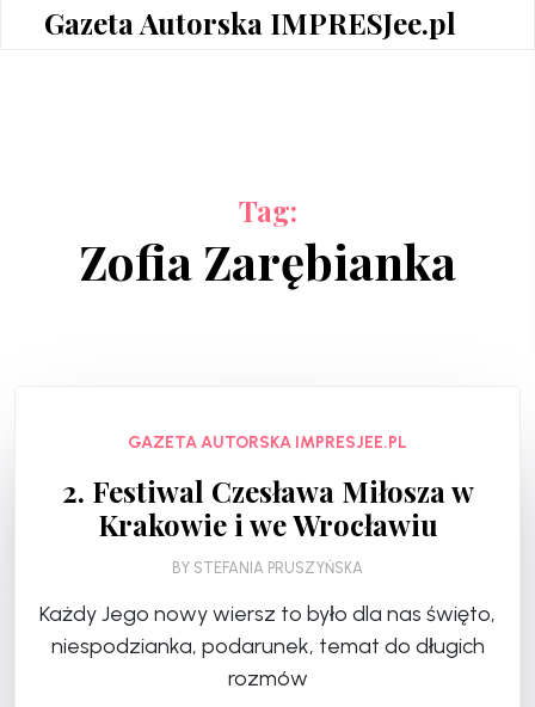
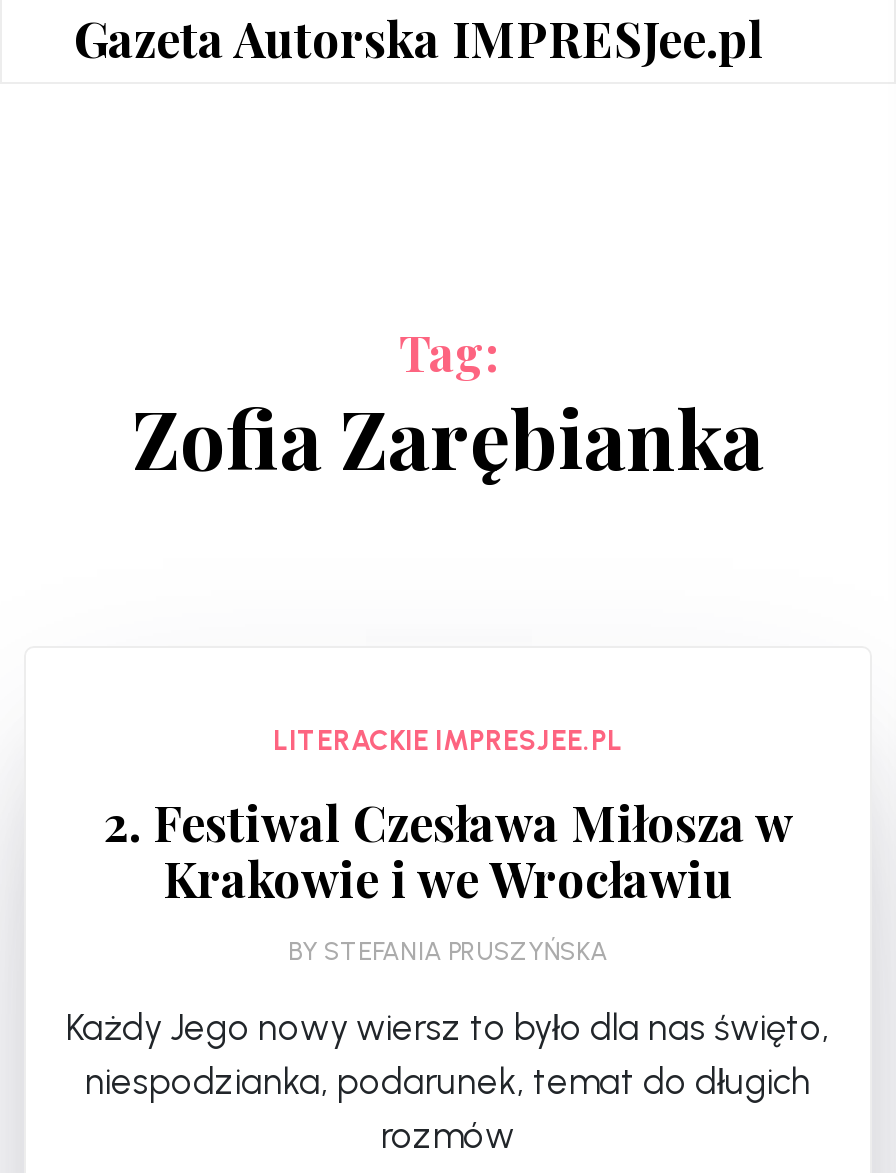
- GAZETA AUTORSKA IMPRESJEE.PL
+ LITERACKIE IMPRESJEE.PL
